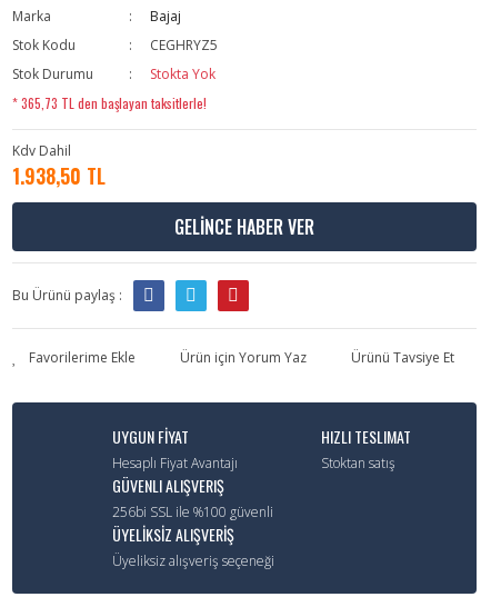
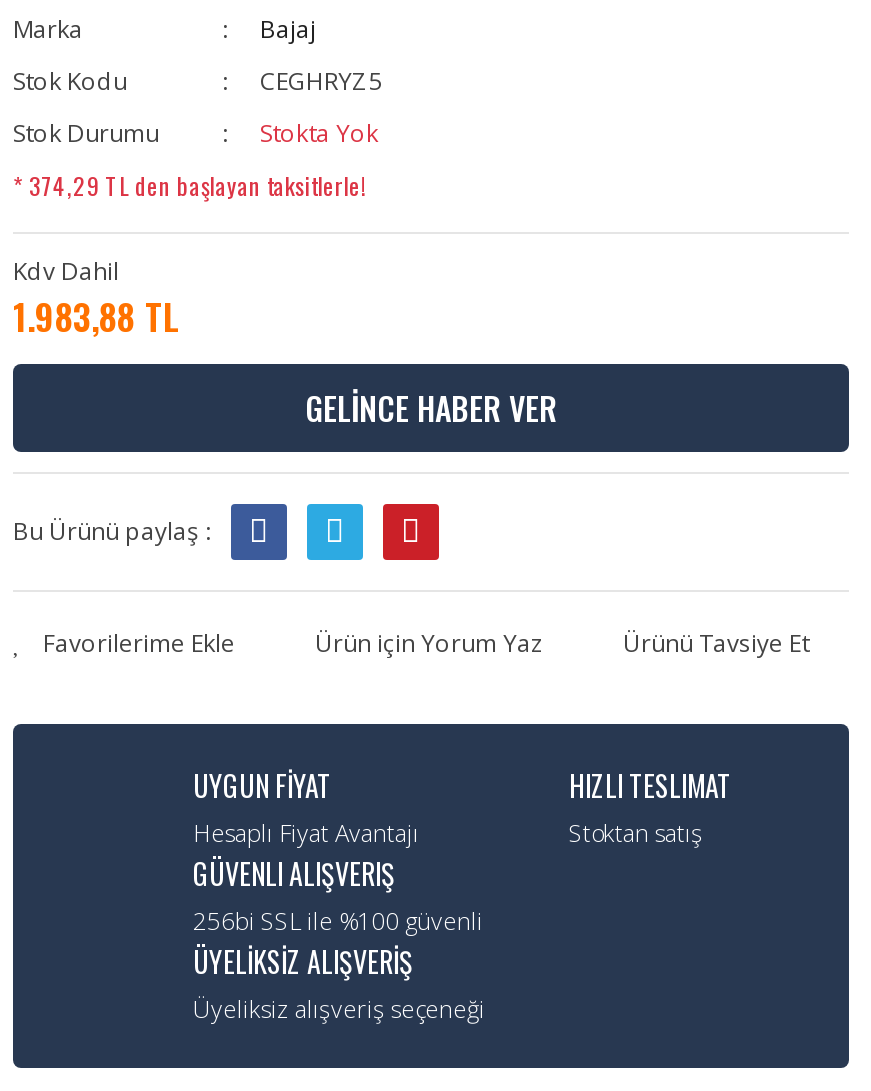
- * 365,73 TL den başlayan taksitlerle!
+ * 374,29 TL den başlayan taksitlerle!

- 1.938,50 TL
+ 1.983,88 TL
